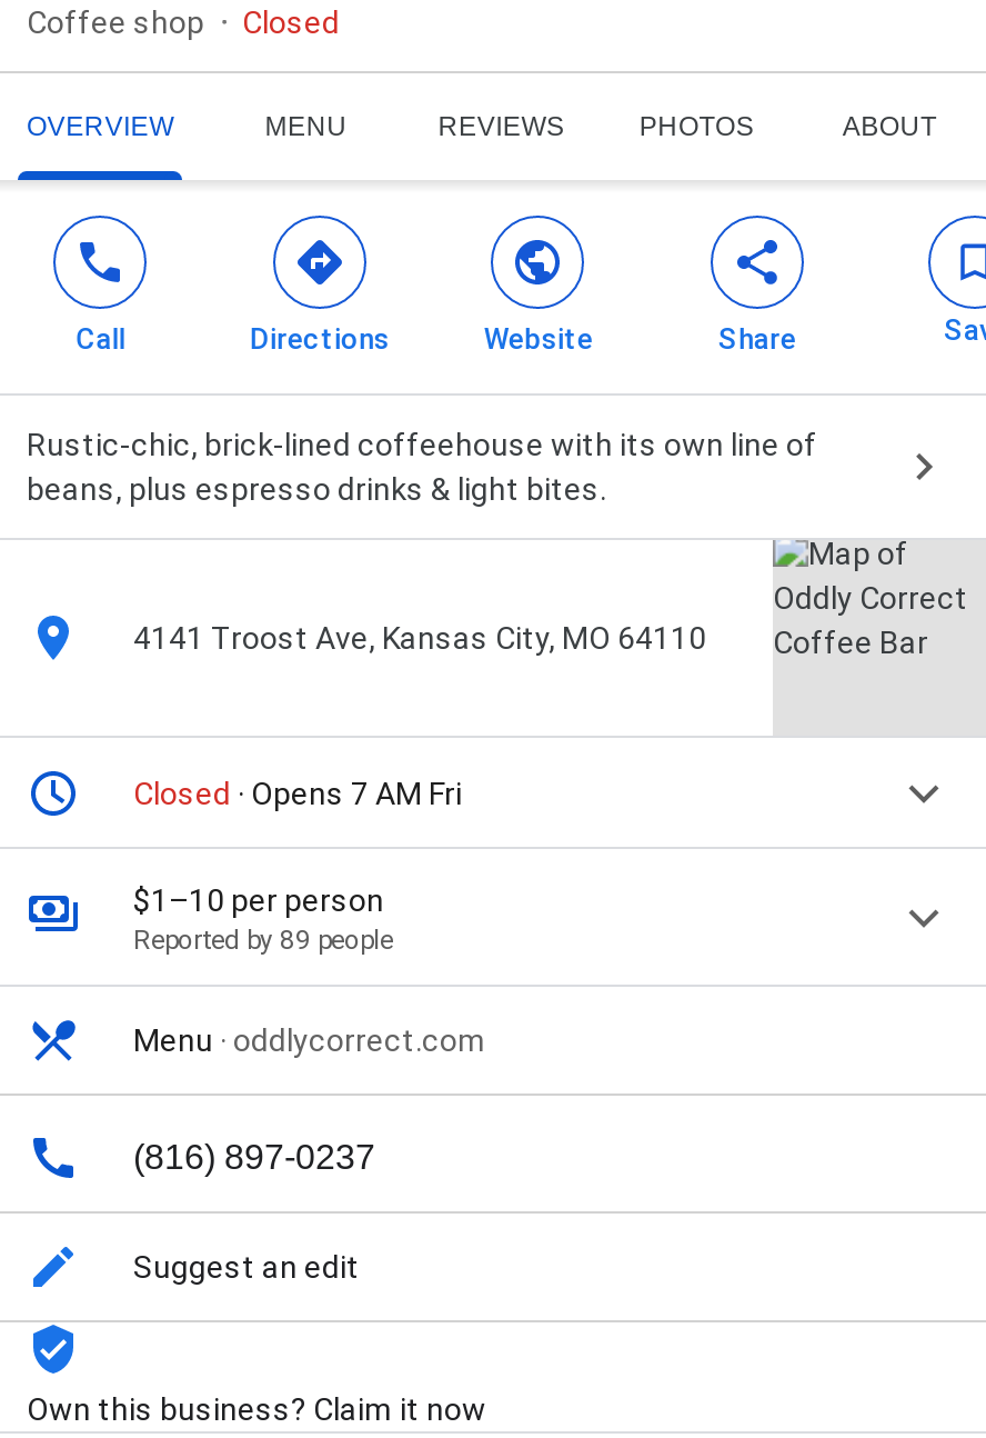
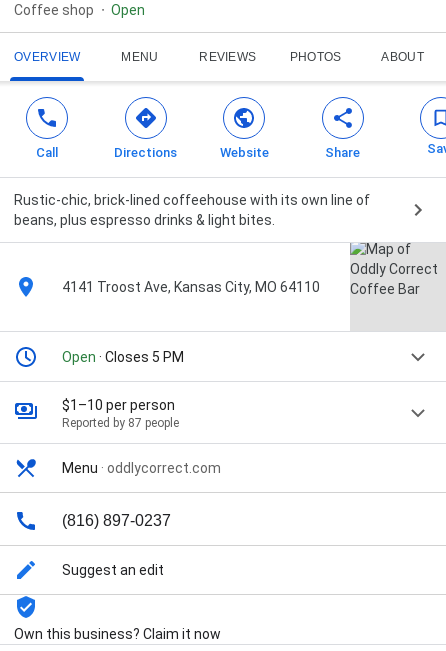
- Closed
+ Open

- Closed · Opens 7 AM Fri
+ Open · Closes 5 PM

- Reported by 89 people
+ Reported by 87 people
